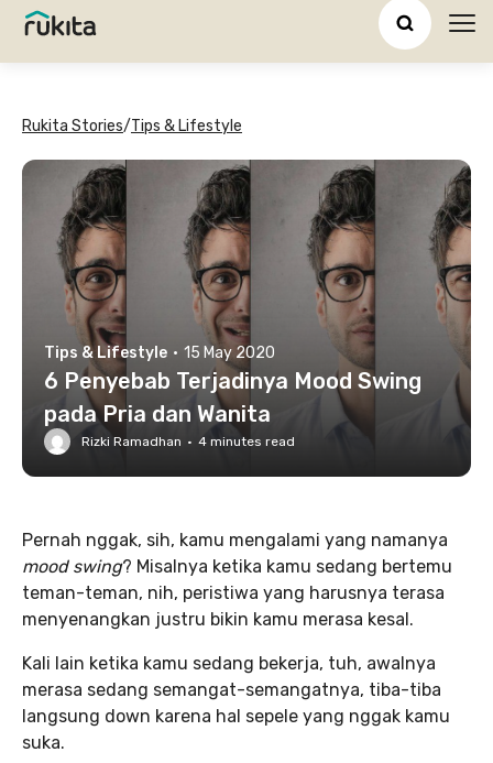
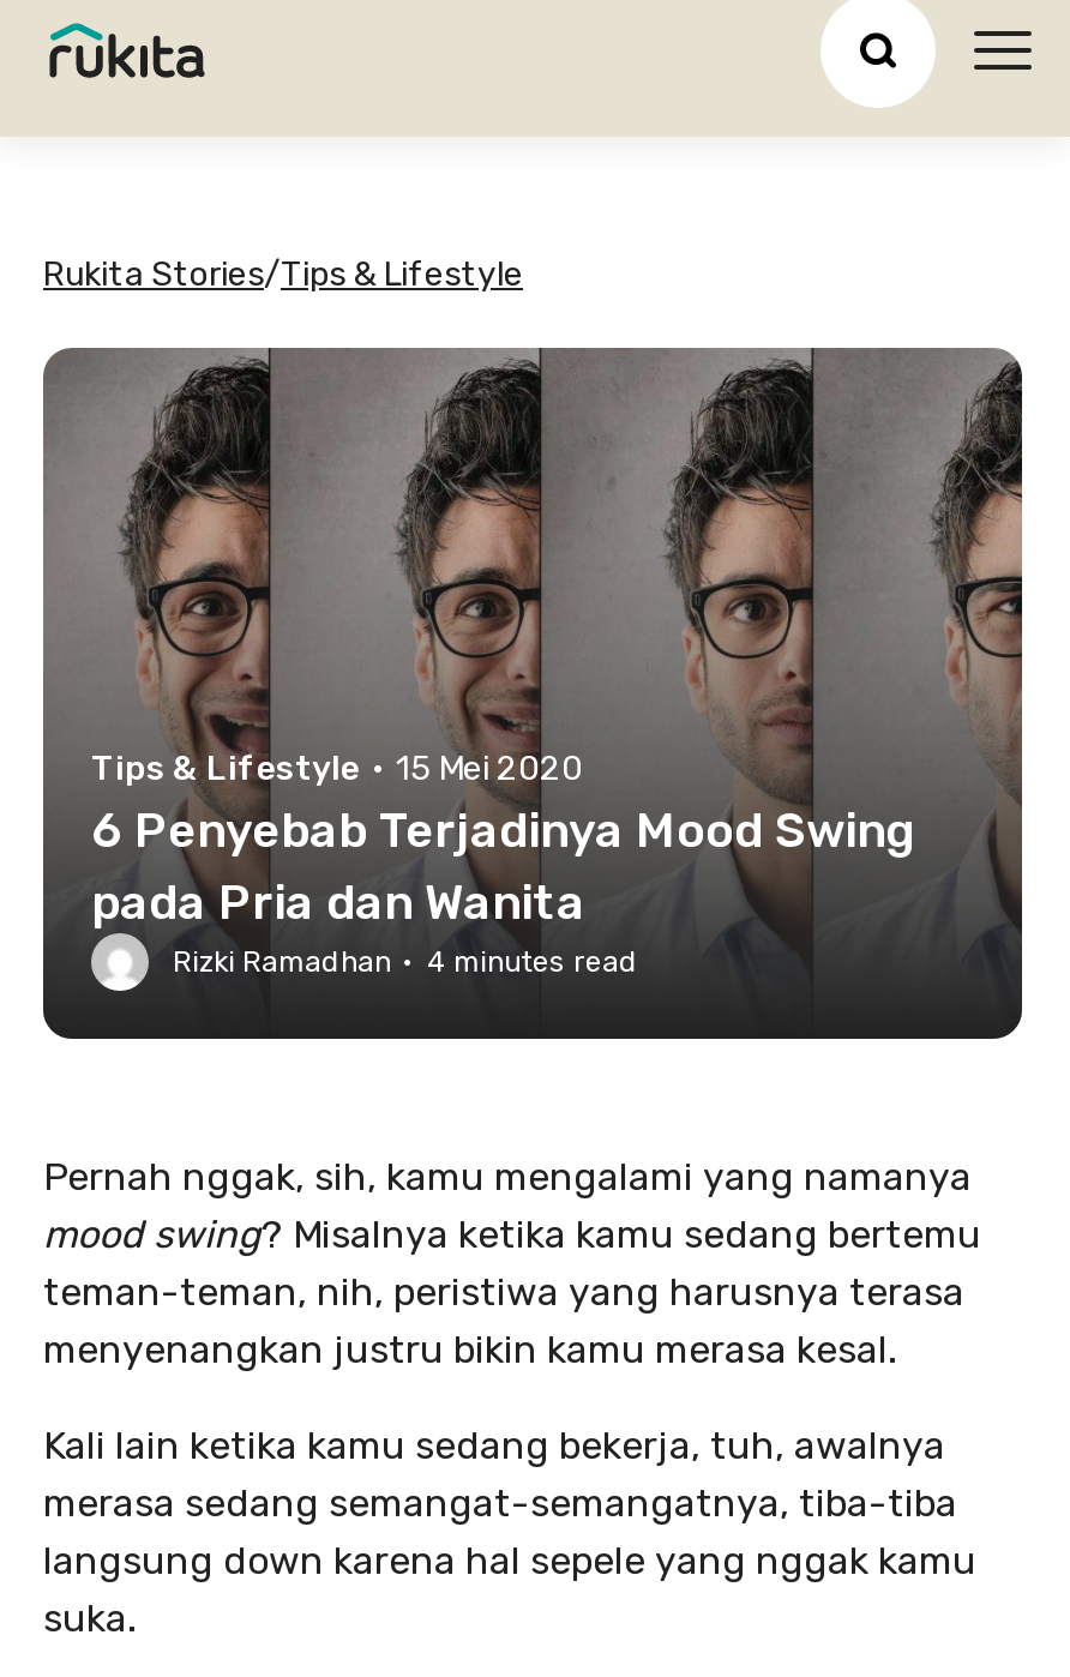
- Tips & Lifestyle · 15 May 2020
+ Tips & Lifestyle · 15 Mei 2020
